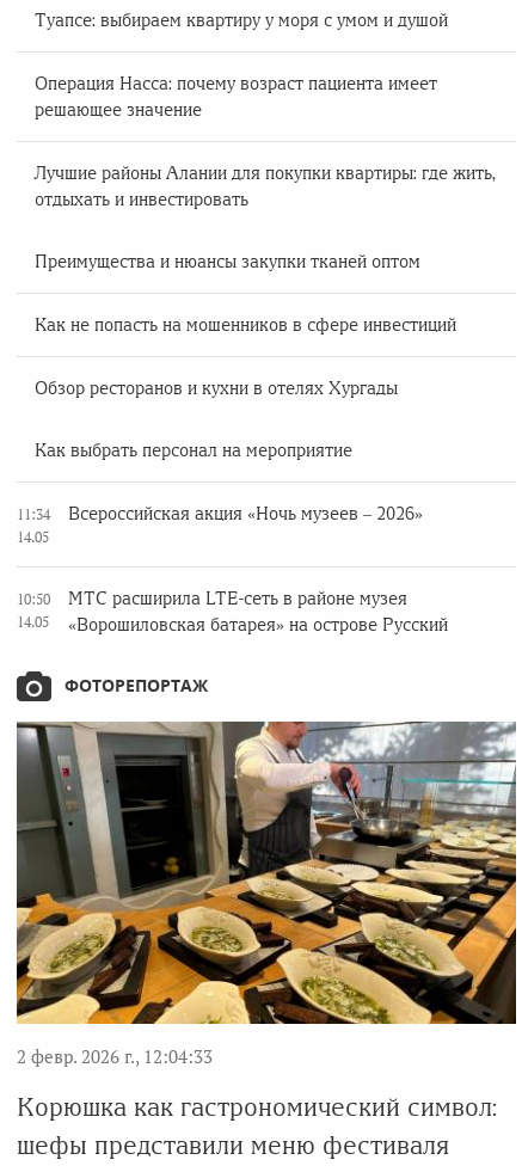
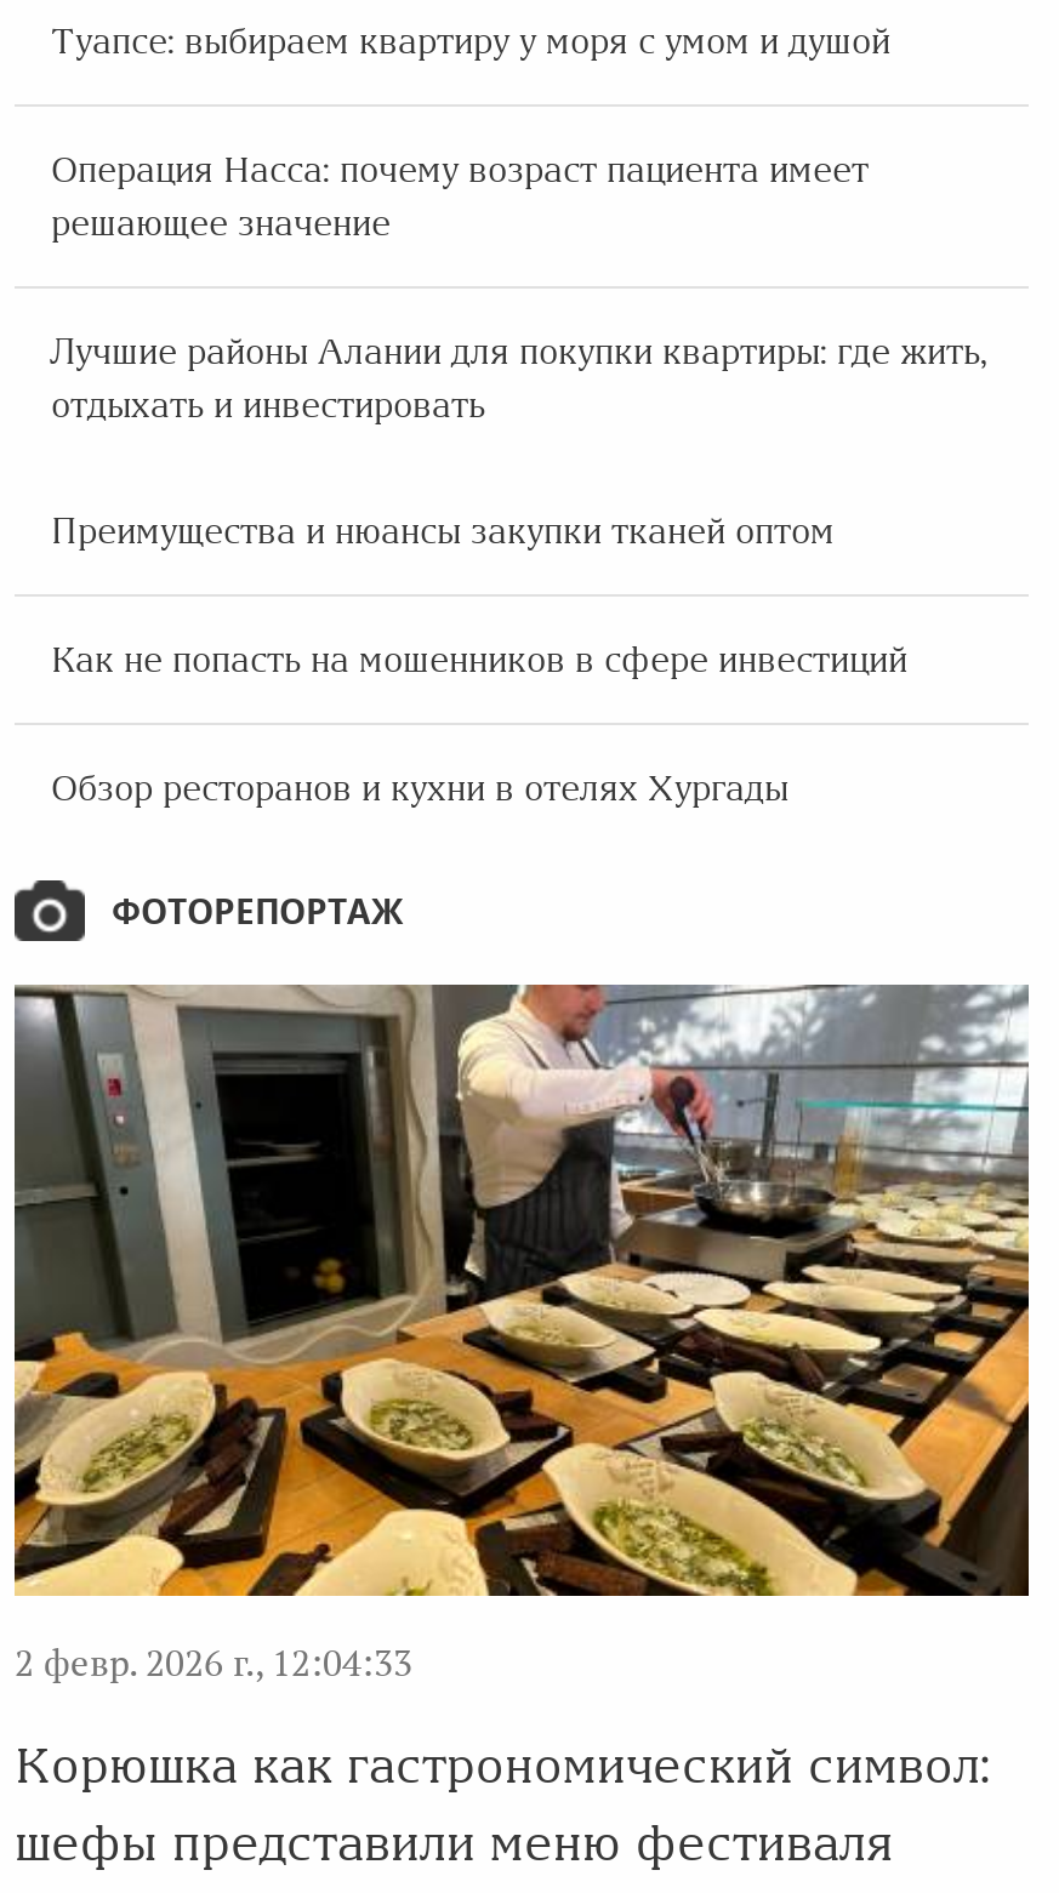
- Как выбрать персонал на мероприятие
- 11:34
- 14.05

- Всероссийская акция «Ночь музеев – 2026»

- 10:50
- 14.05

- МТС расширила LTE-сеть в районе музея
- «Ворошиловская батарея» на острове Русский
